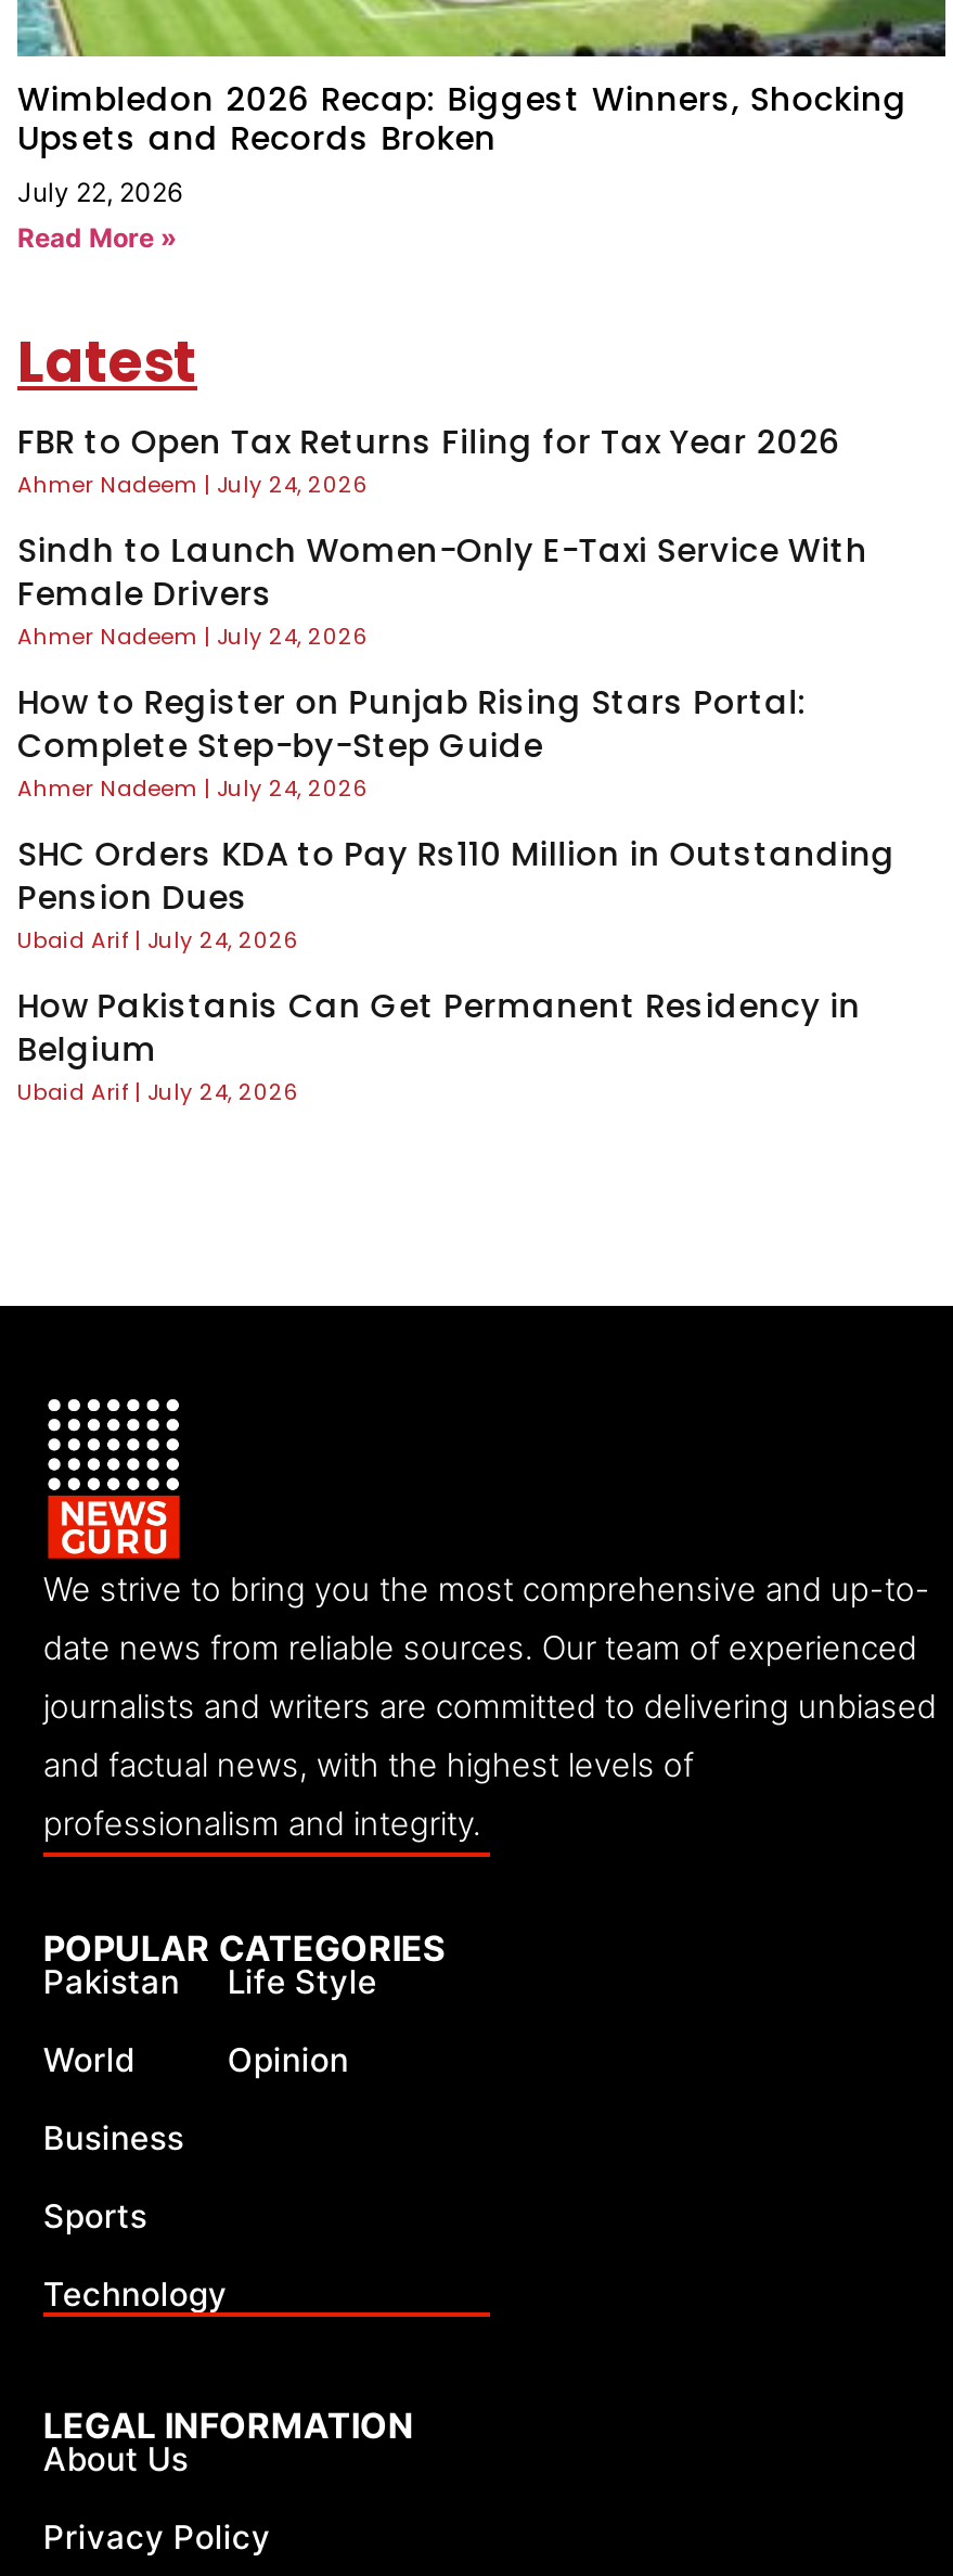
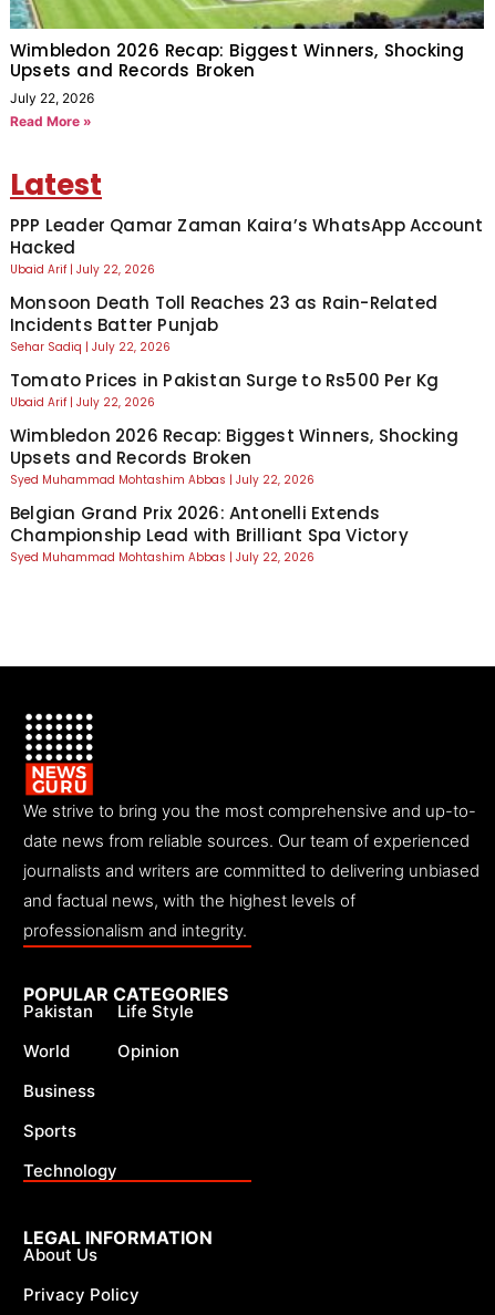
- FBR to Open Tax Returns Filing for Tax Year 2026
- Ahmer Nadeem July 24, 2026
+ PPP Leader Qamar Zaman Kaira’s WhatsApp Account
+ Hacked
+ Ubaid Arif July 22, 2026

- Sindh to Launch Women-Only E-Taxi Service With
- Female Drivers
- Ahmer Nadeem July 24, 2026
+ Monsoon Death Toll Reaches 23 as Rain-Related
+ Incidents Batter Punjab
+ Sehar Sadiq July 22, 2026

- How to Register on Punjab Rising Stars Portal:
- Complete Step-by-Step Guide
- Ahmer Nadeem July 24, 2026
+ Tomato Prices in Pakistan Surge to Rs500 Per Kg
+ Ubaid Arif July 22, 2026

- SHC Orders KDA to Pay Rs110 Million in Outstanding
- Pension Dues
- Ubaid Arif July 24, 2026
+ Wimbledon 2026 Recap: Biggest Winners, Shocking
+ Upsets and Records Broken
+ Syed Muhammad Mohtashim Abbas July 22, 2026

- How Pakistanis Can Get Permanent Residency in
- Belgium
- Ubaid Arif July 24, 2026
+ Belgian Grand Prix 2026: Antonelli Extends
+ Championship Lead with Brilliant Spa Victory
+ Syed Muhammad Mohtashim Abbas July 22, 2026
